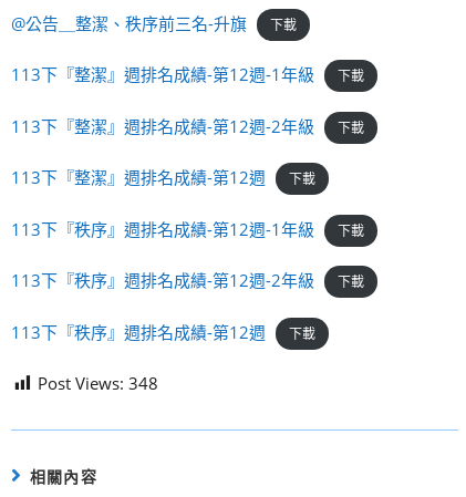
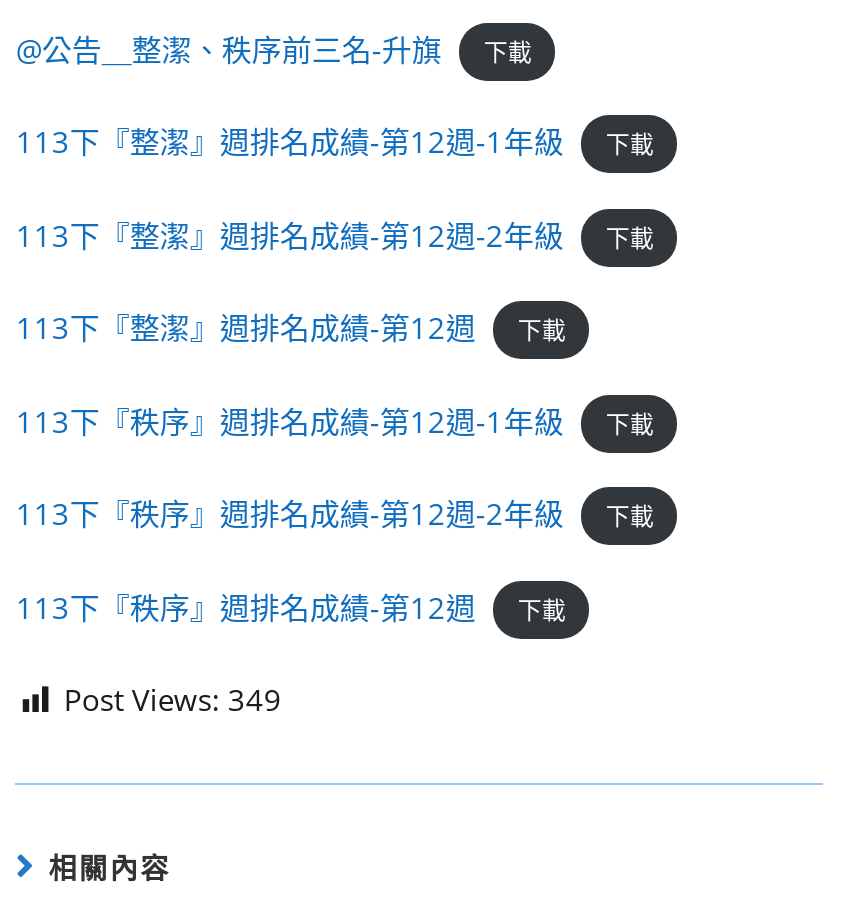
- Post Views: 348
+ Post Views: 349
